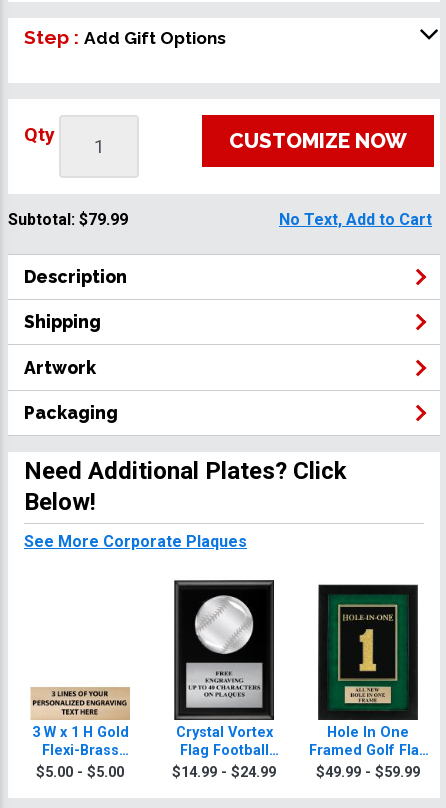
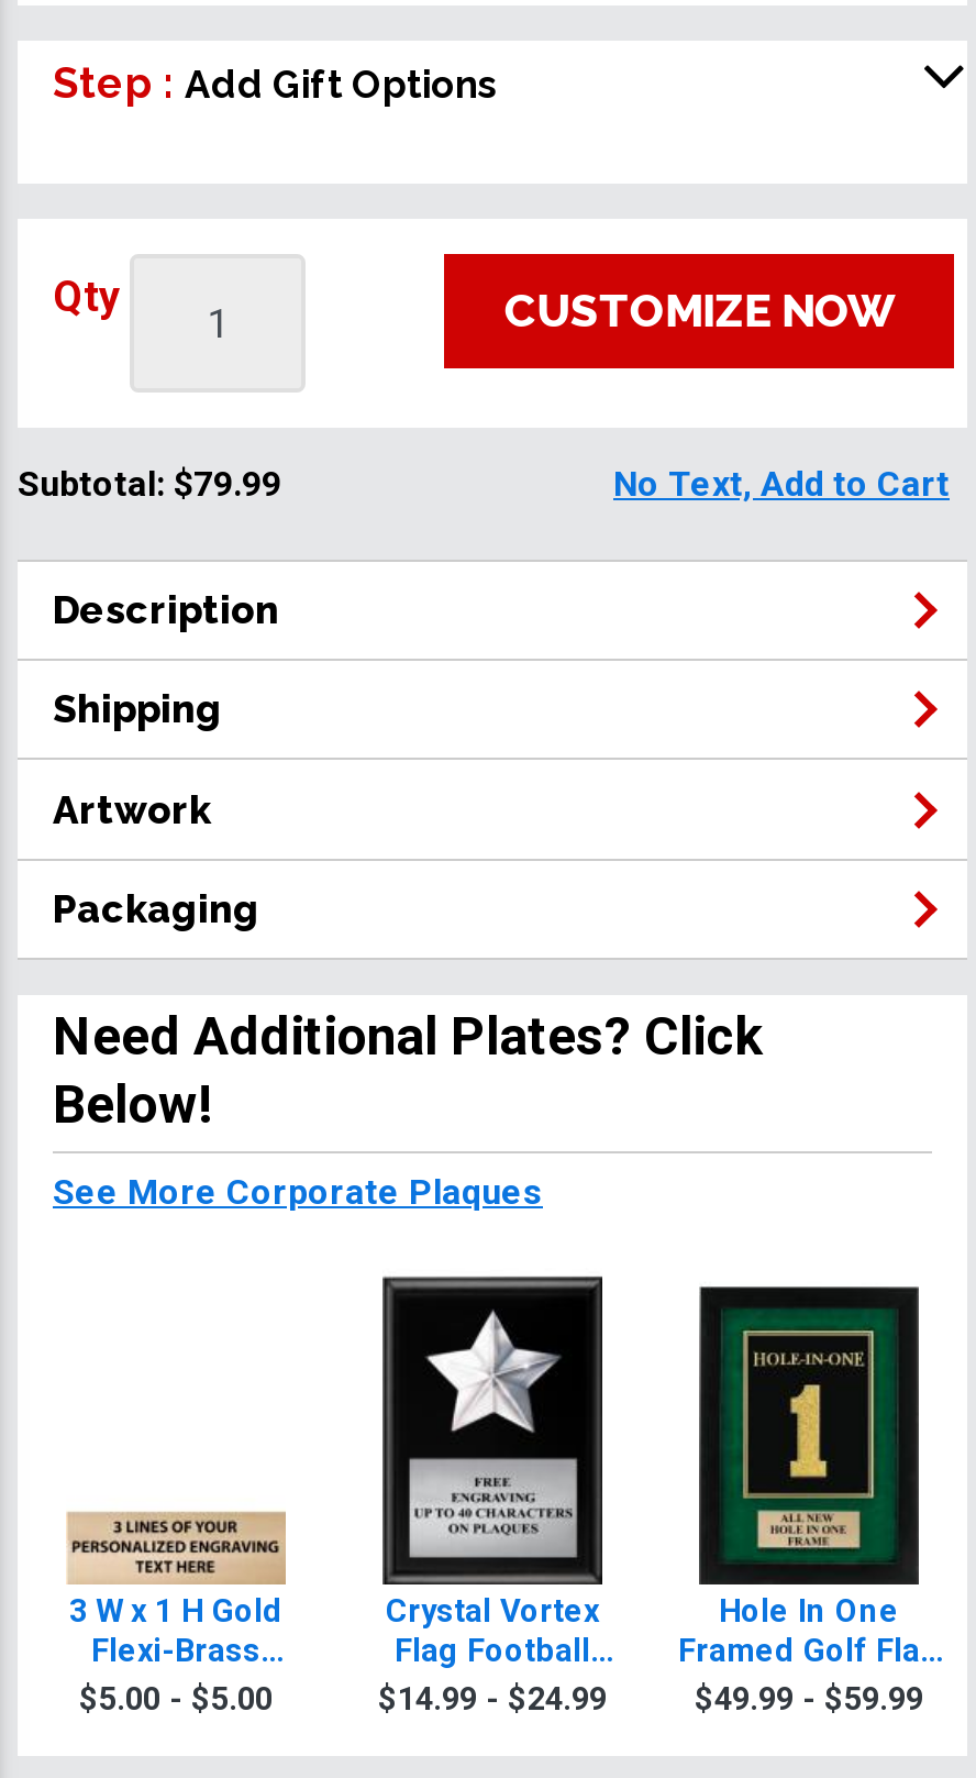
- [image]
+ [image]
